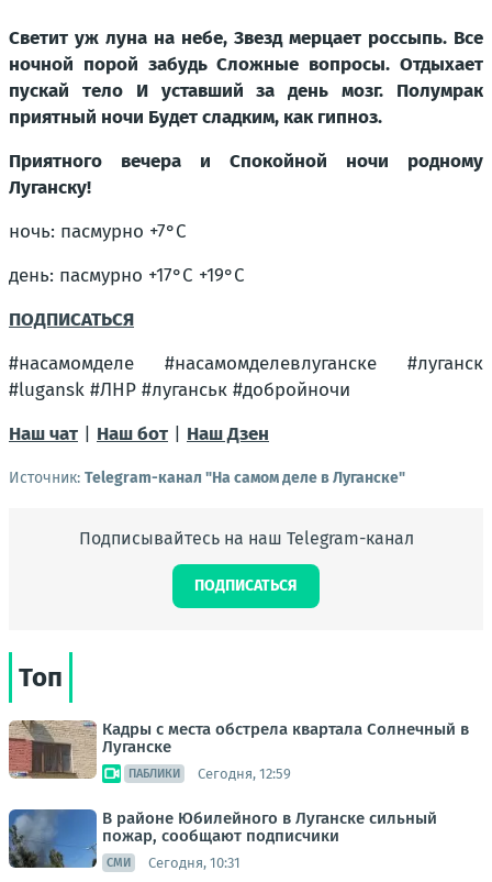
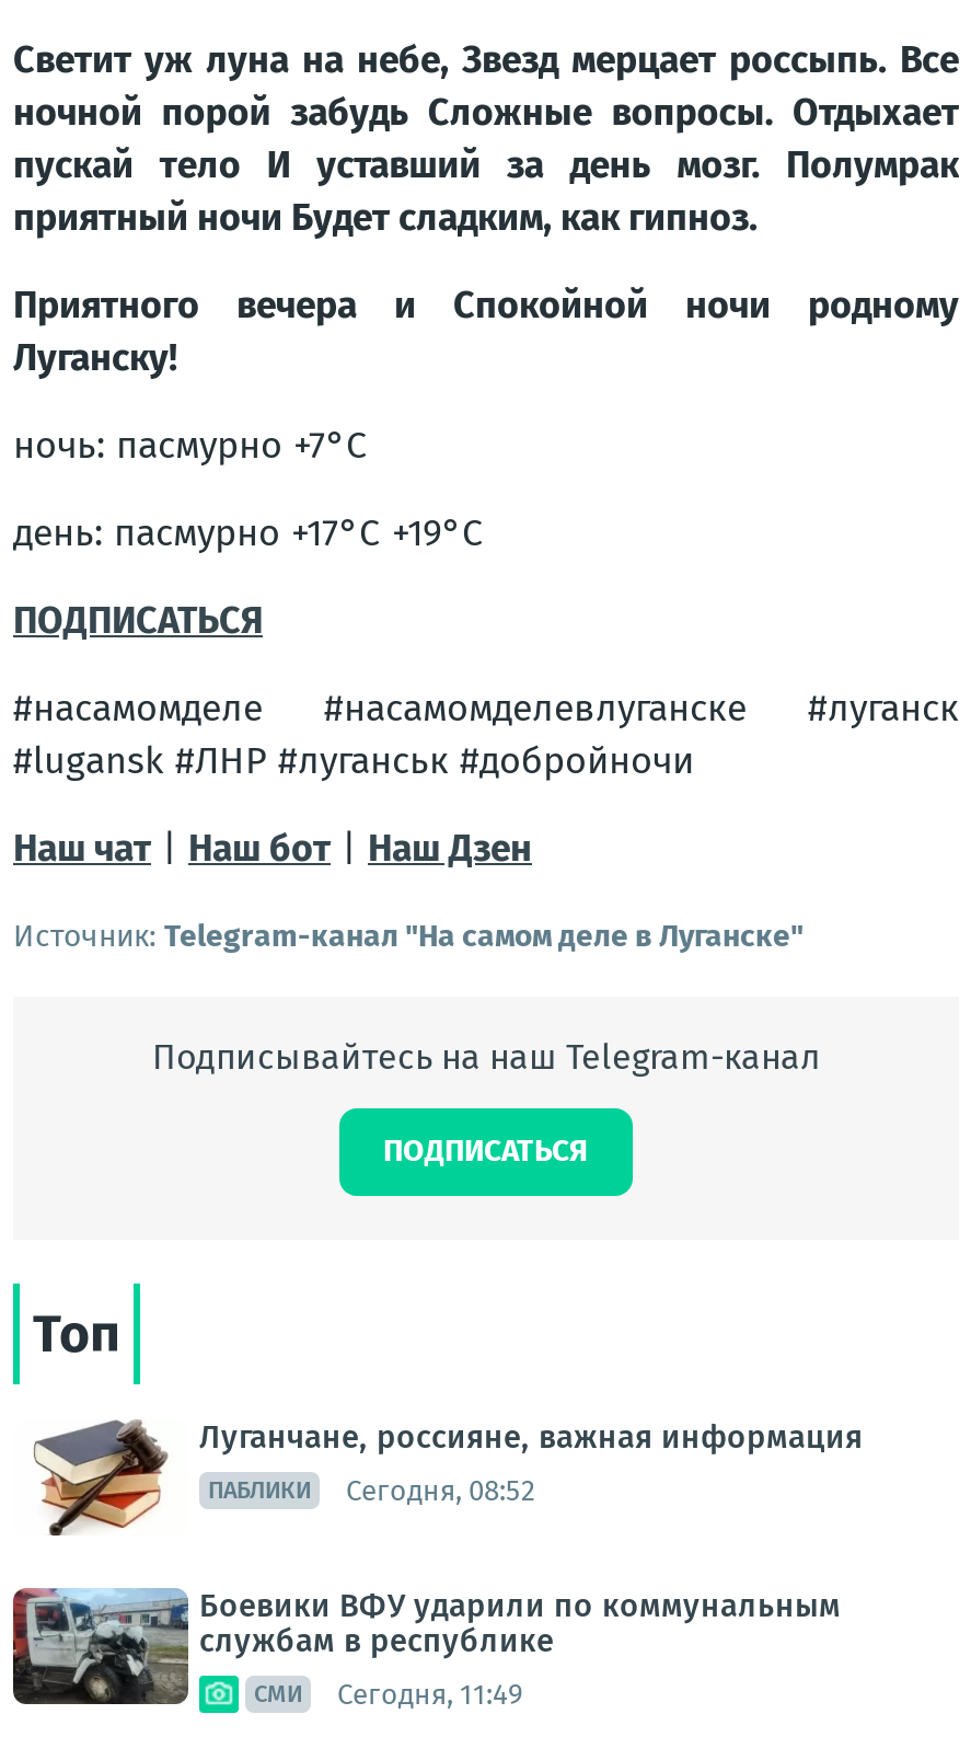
- [image]
- Кадры с места обстрела квартала Солнечный в
- Луганске
+ [image]
+ Луганчане, россияне, важная информация

- ПАБЛИКИ Сегодня, 12:59
+ ПАБЛИКИ Сегодня, 08:52

- [image]
- В районе Юбилейного в Луганске сильный
- пожар, сообщают подписчики
+ [image]
+ Боевики ВФУ ударили по коммунальным
+ службам в республике

- СМИ Сегодня, 10:31
+ СМИ Сегодня, 11:49
